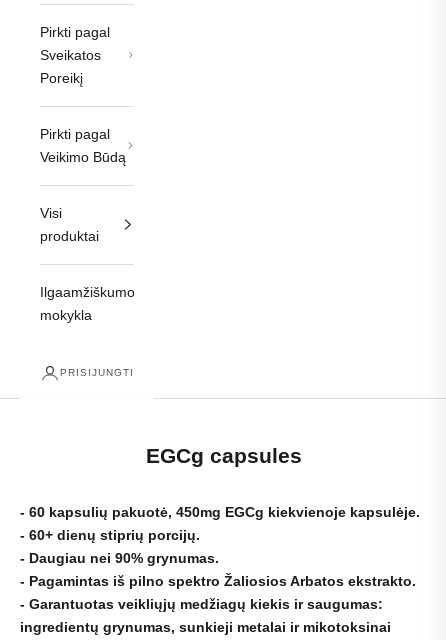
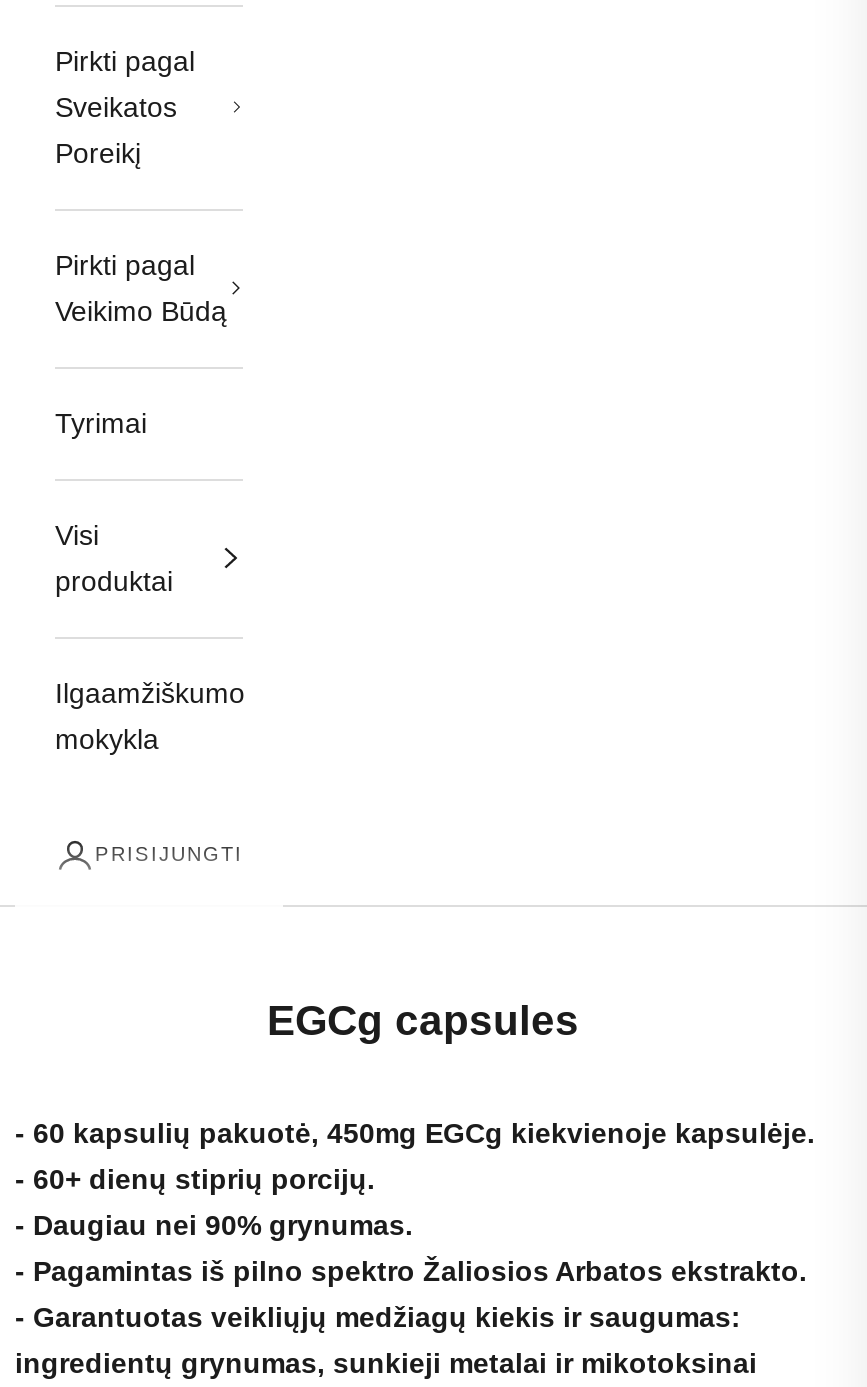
+ Tyrimai
